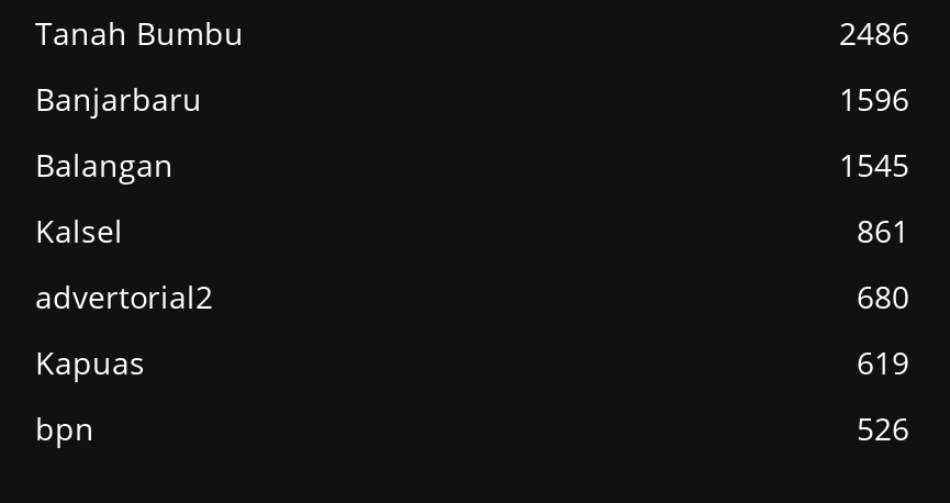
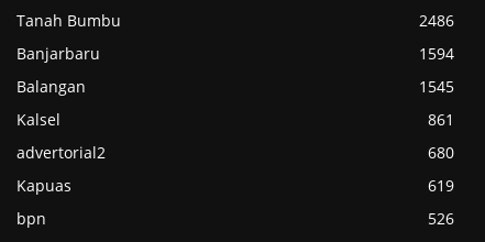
- 1596
+ 1594
